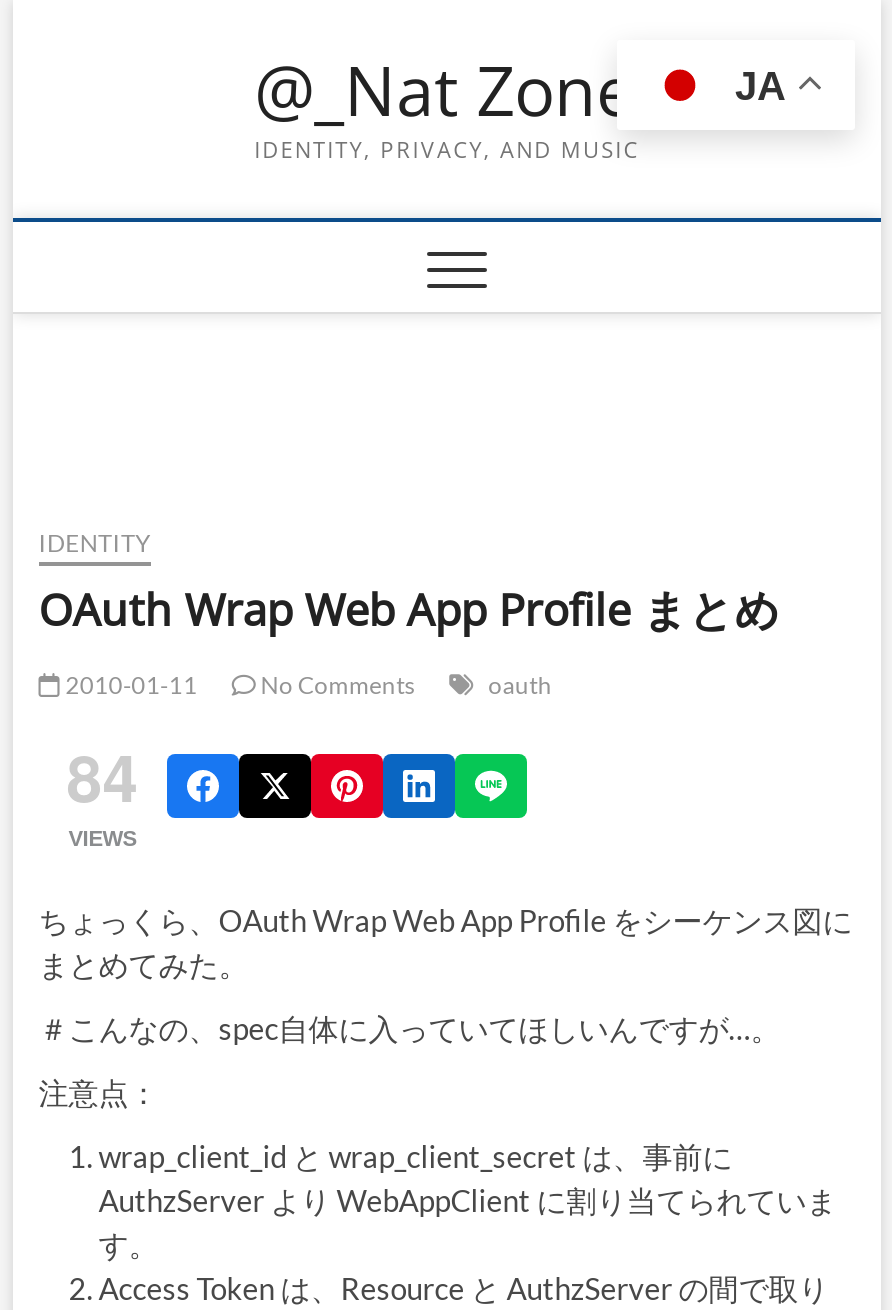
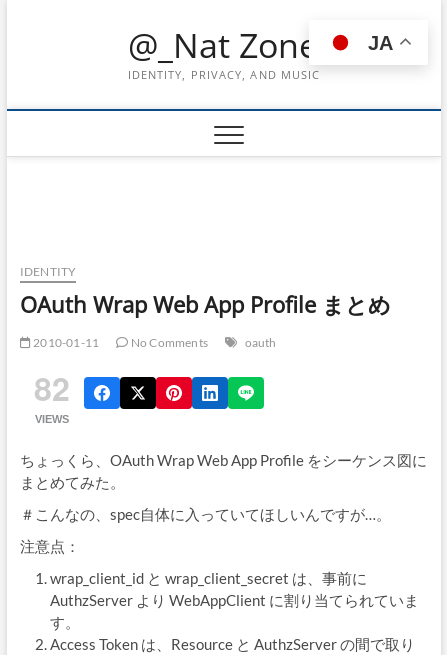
- 84
+ 82
